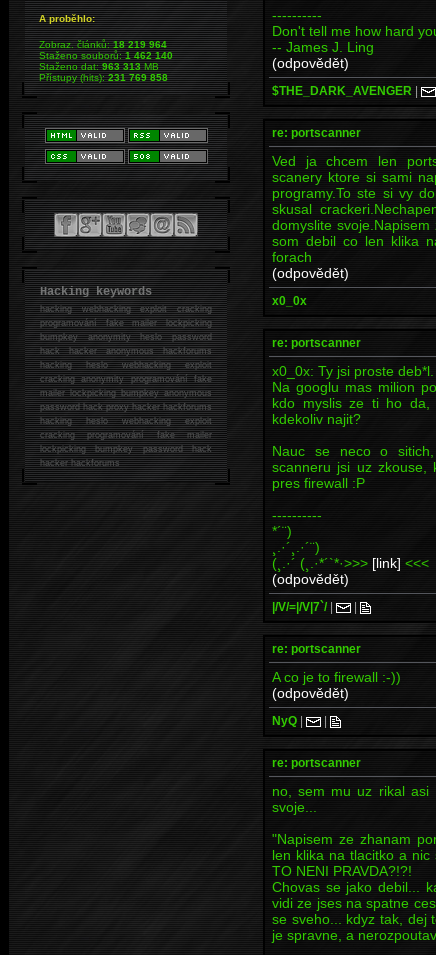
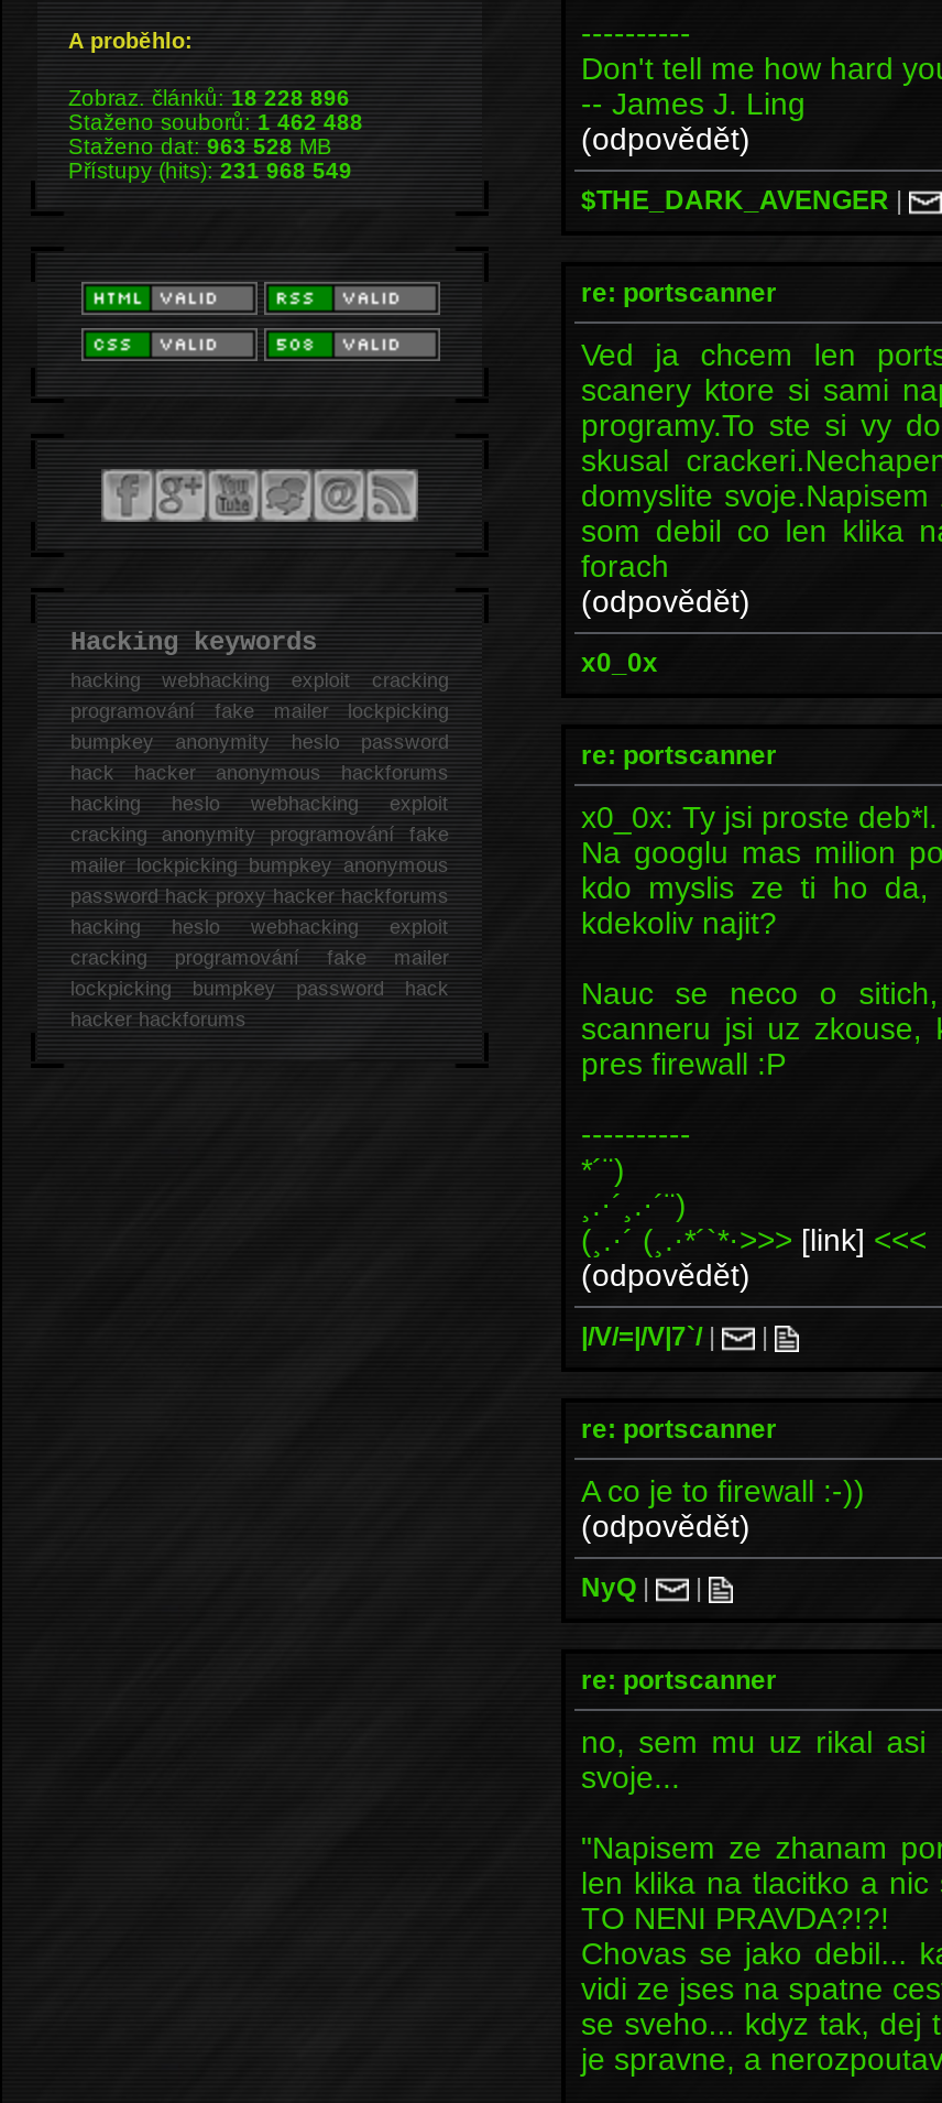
- Zobraz. článků: 18 219 964
+ Zobraz. článků: 18 228 896

- Staženo souborů: 1 462 140
+ Staženo souborů: 1 462 488

- Staženo dat: 963 313 MB
+ Staženo dat: 963 528 MB

- Přístupy (hits): 231 769 858
+ Přístupy (hits): 231 968 549
